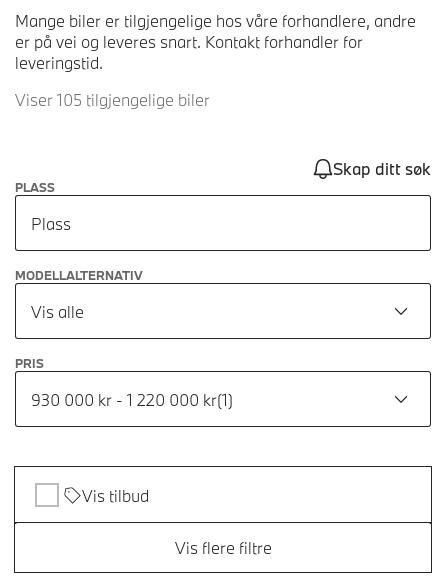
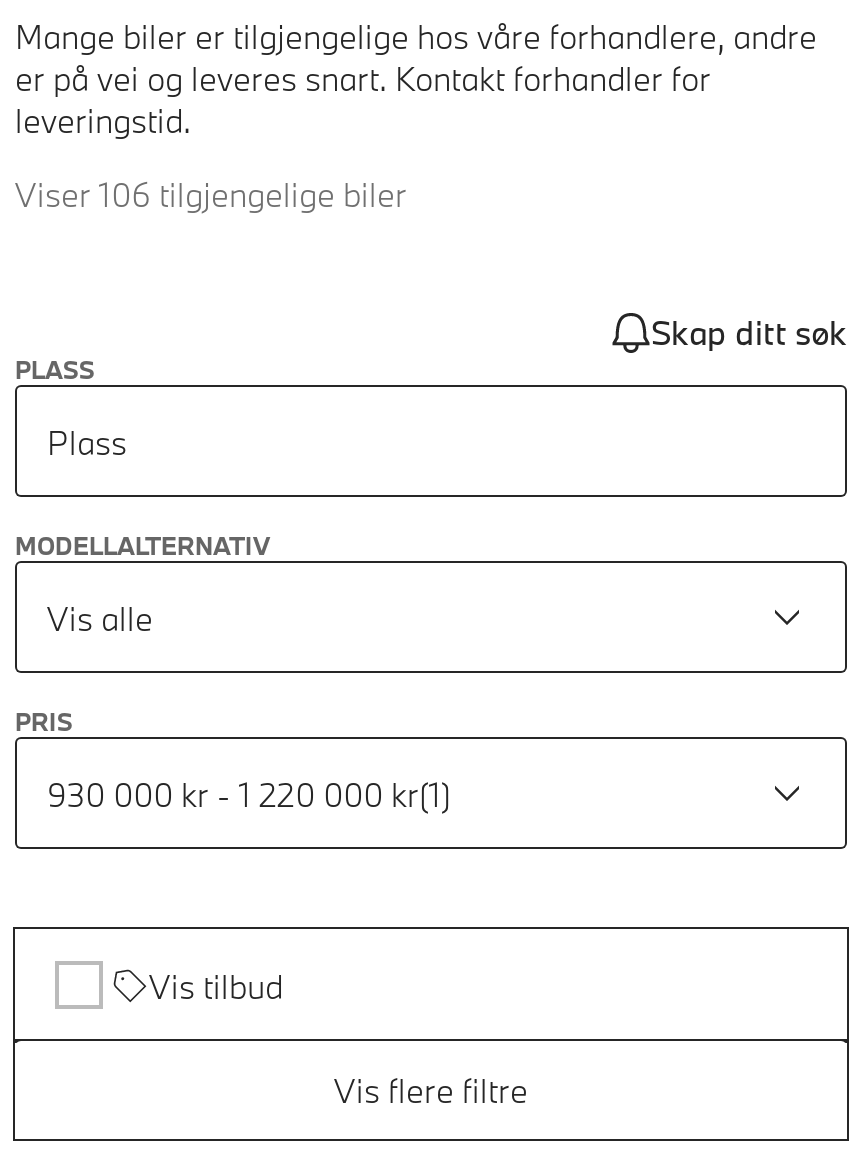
- Viser 105 tilgjengelige biler
+ Viser 106 tilgjengelige biler
